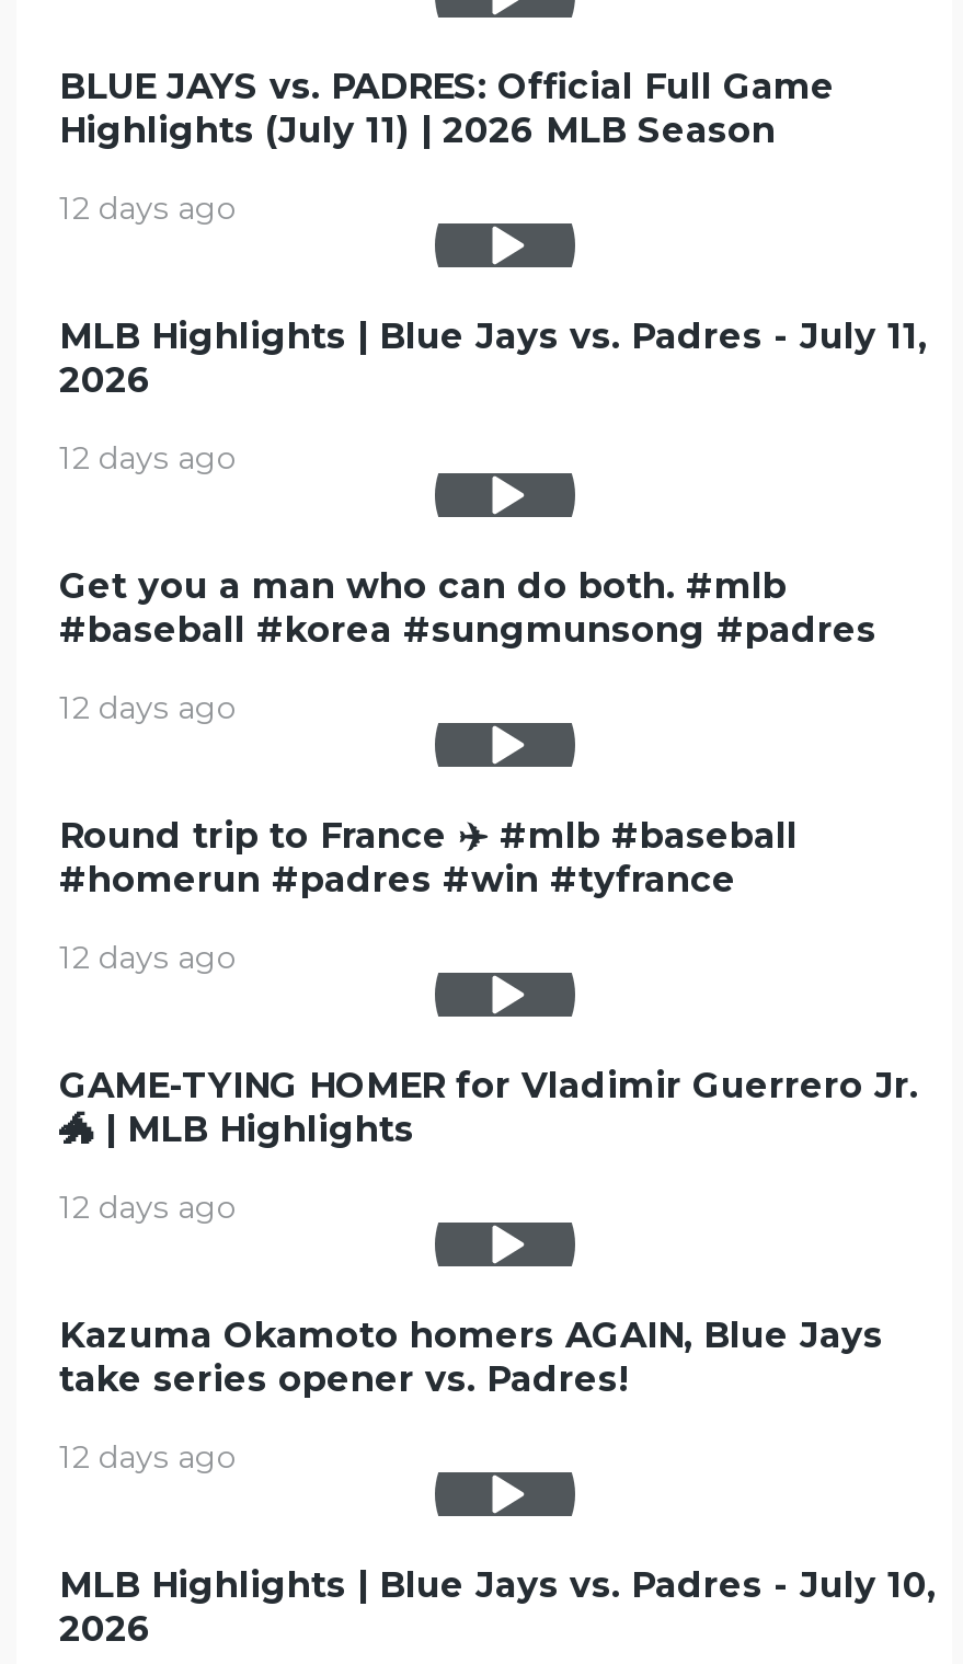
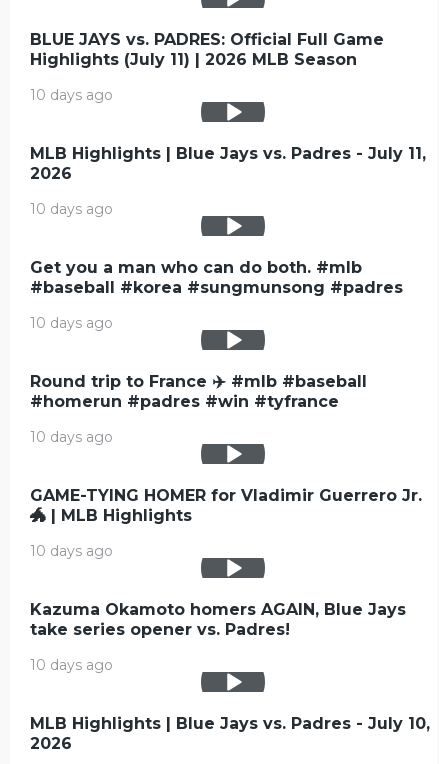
- 12 days ago
+ 10 days ago

- 12 days ago
+ 10 days ago

- 12 days ago
+ 10 days ago

- 12 days ago
+ 10 days ago

- 12 days ago
+ 10 days ago

- 12 days ago
+ 10 days ago
